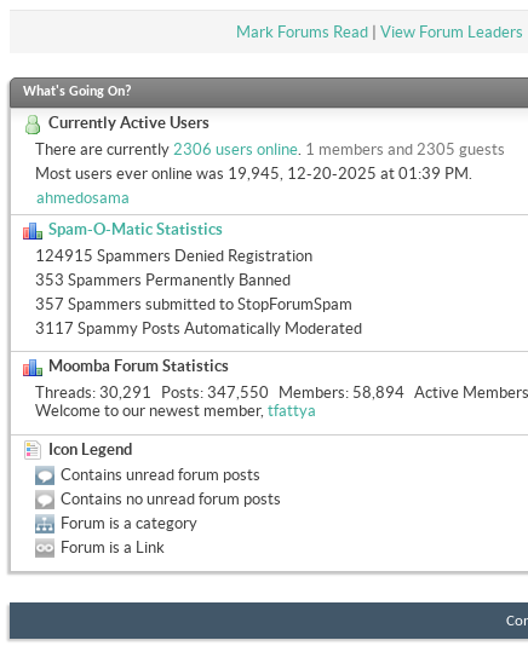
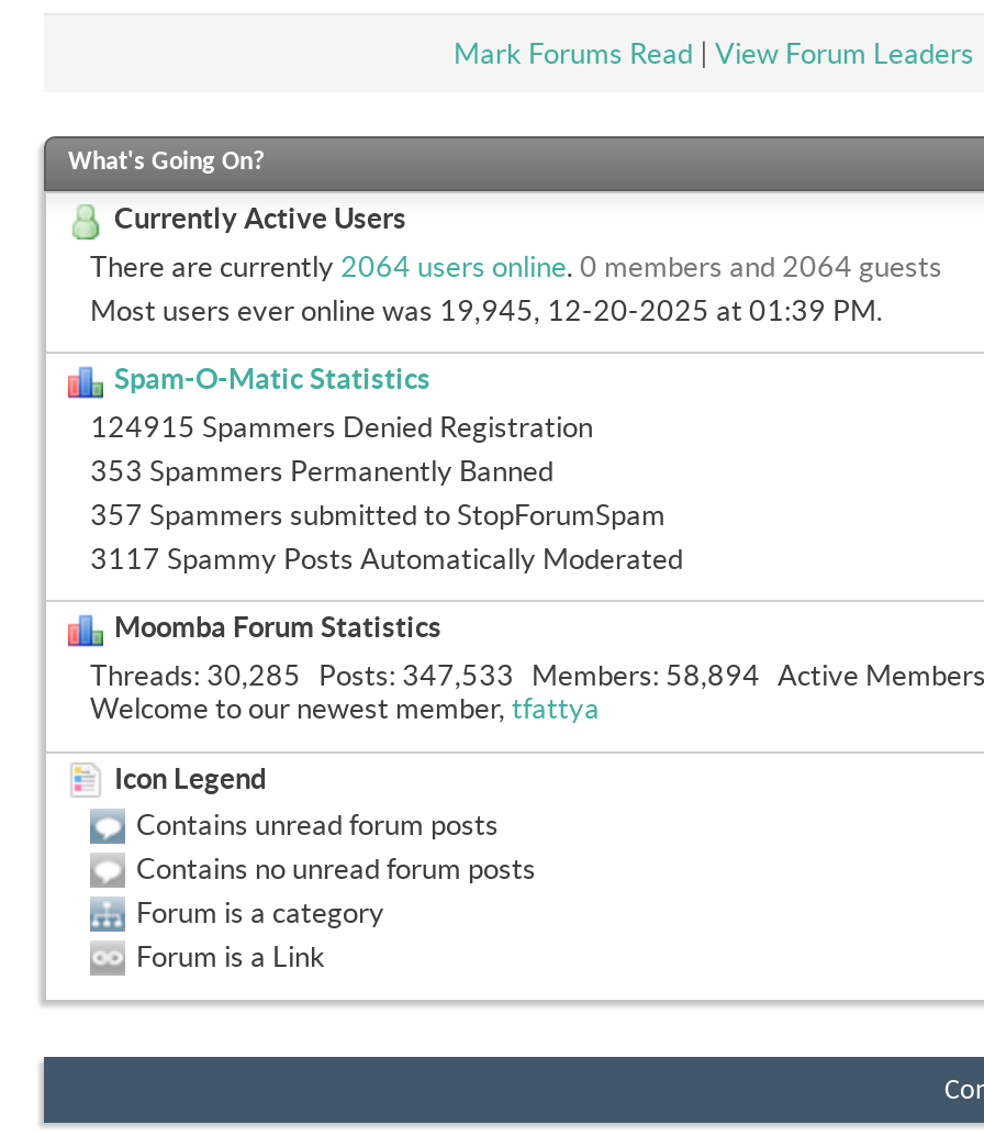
- There are currently 2306 users online. 1 members and 2305 guests
+ There are currently 2064 users online. 0 members and 2064 guests

- ahmedosama

- Threads 30,291 Posts 347,550 Members 58,894 Active Members
+ Threads 30,285 Posts 347,533 Members 58,894 Active Members
